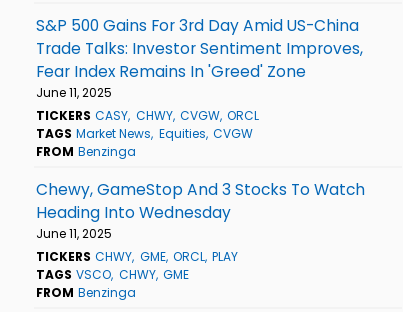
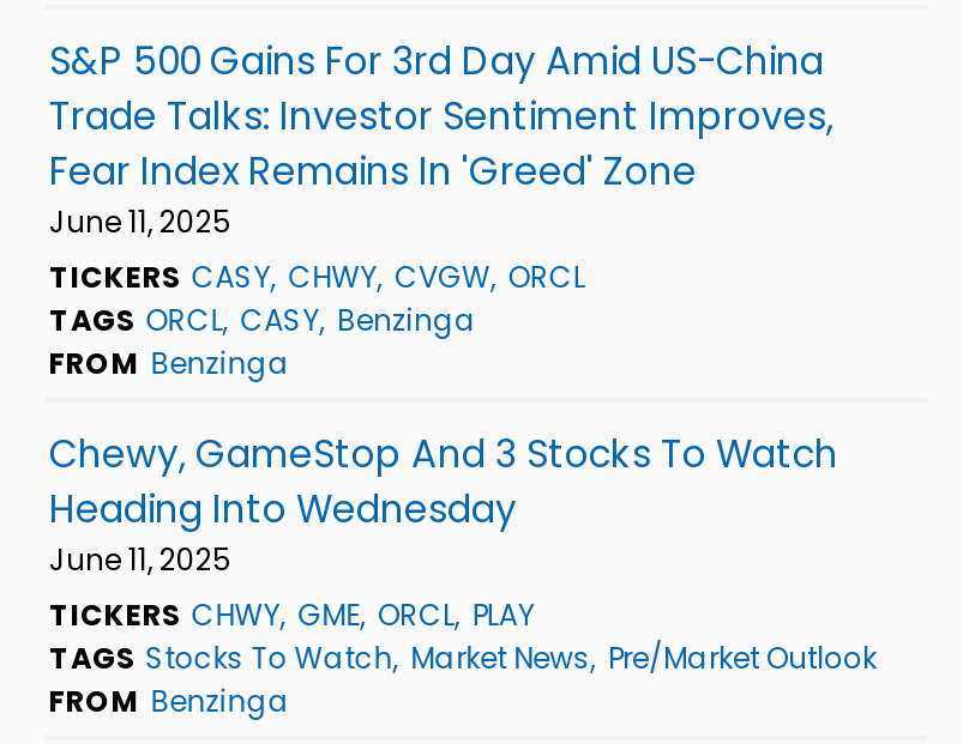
- TAGS Market News Equities CVGW
+ TAGS ORCL CASY Benzinga

- TAGS VSCO CHWY GME
+ TAGS Stocks To Watch Market News Pre/Market Outlook
